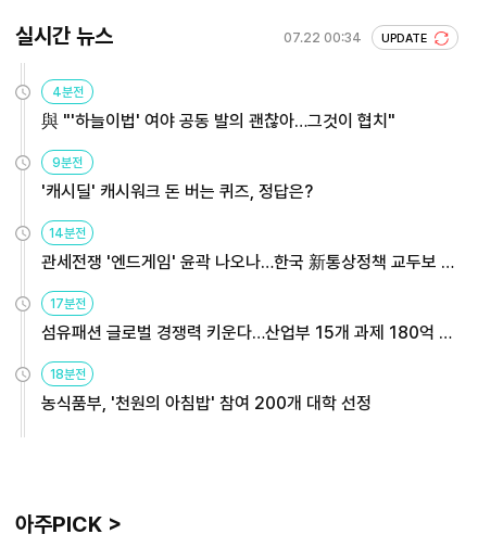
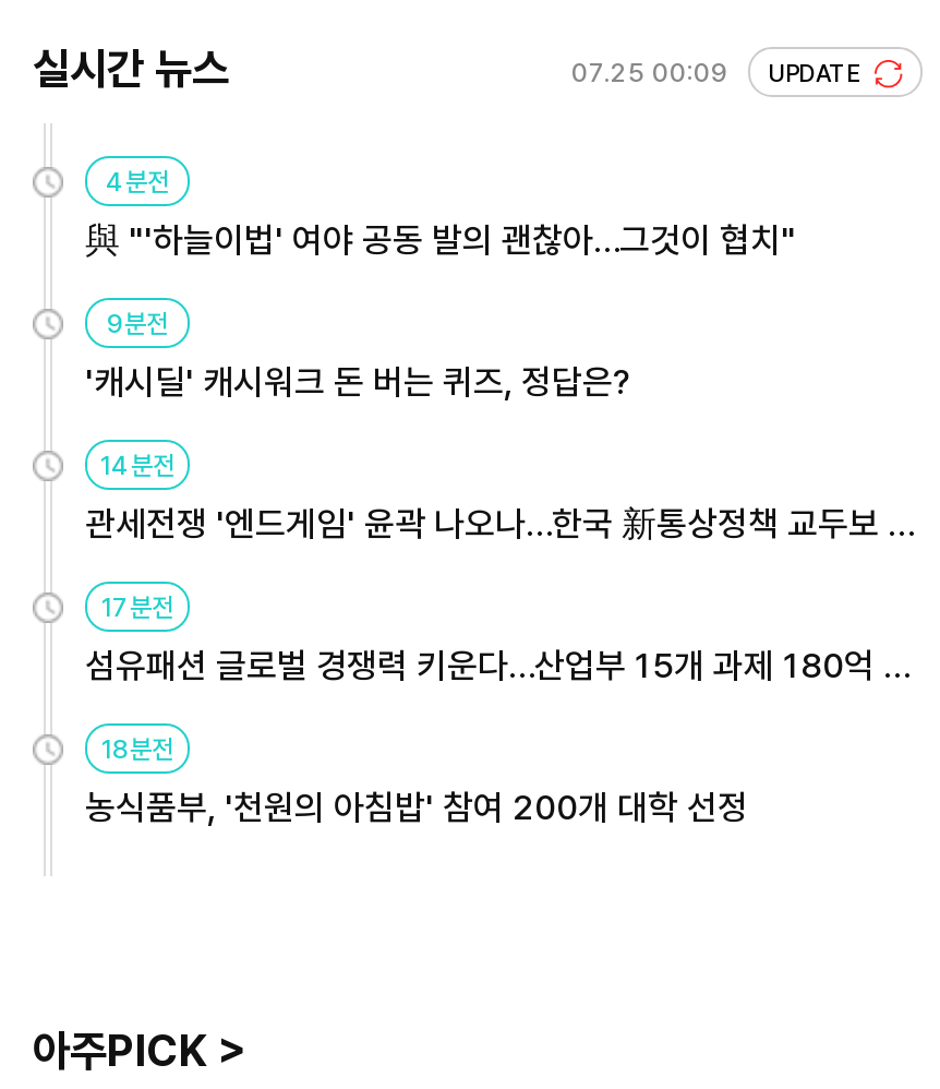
- 07.22 00:34 UPDATE
+ 07.25 00:09 UPDATE
